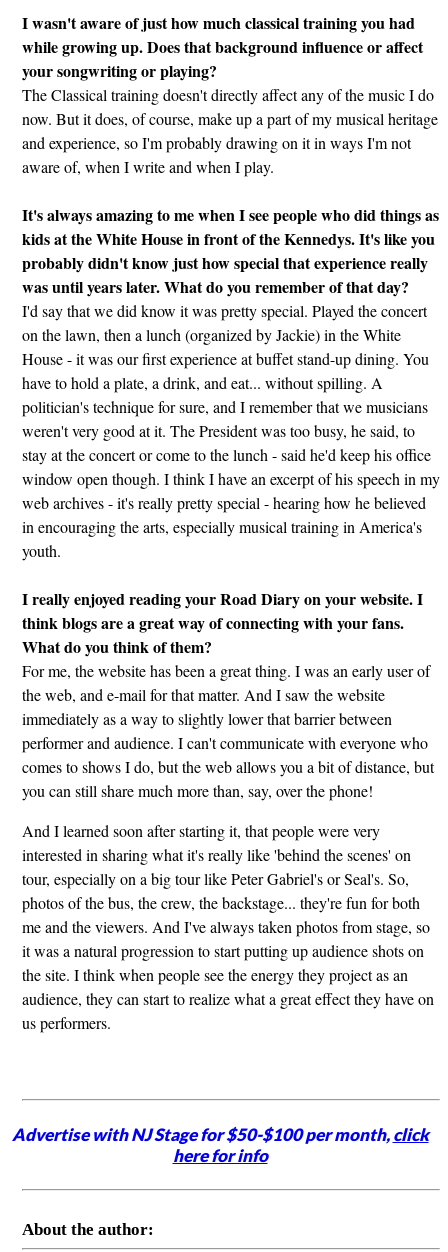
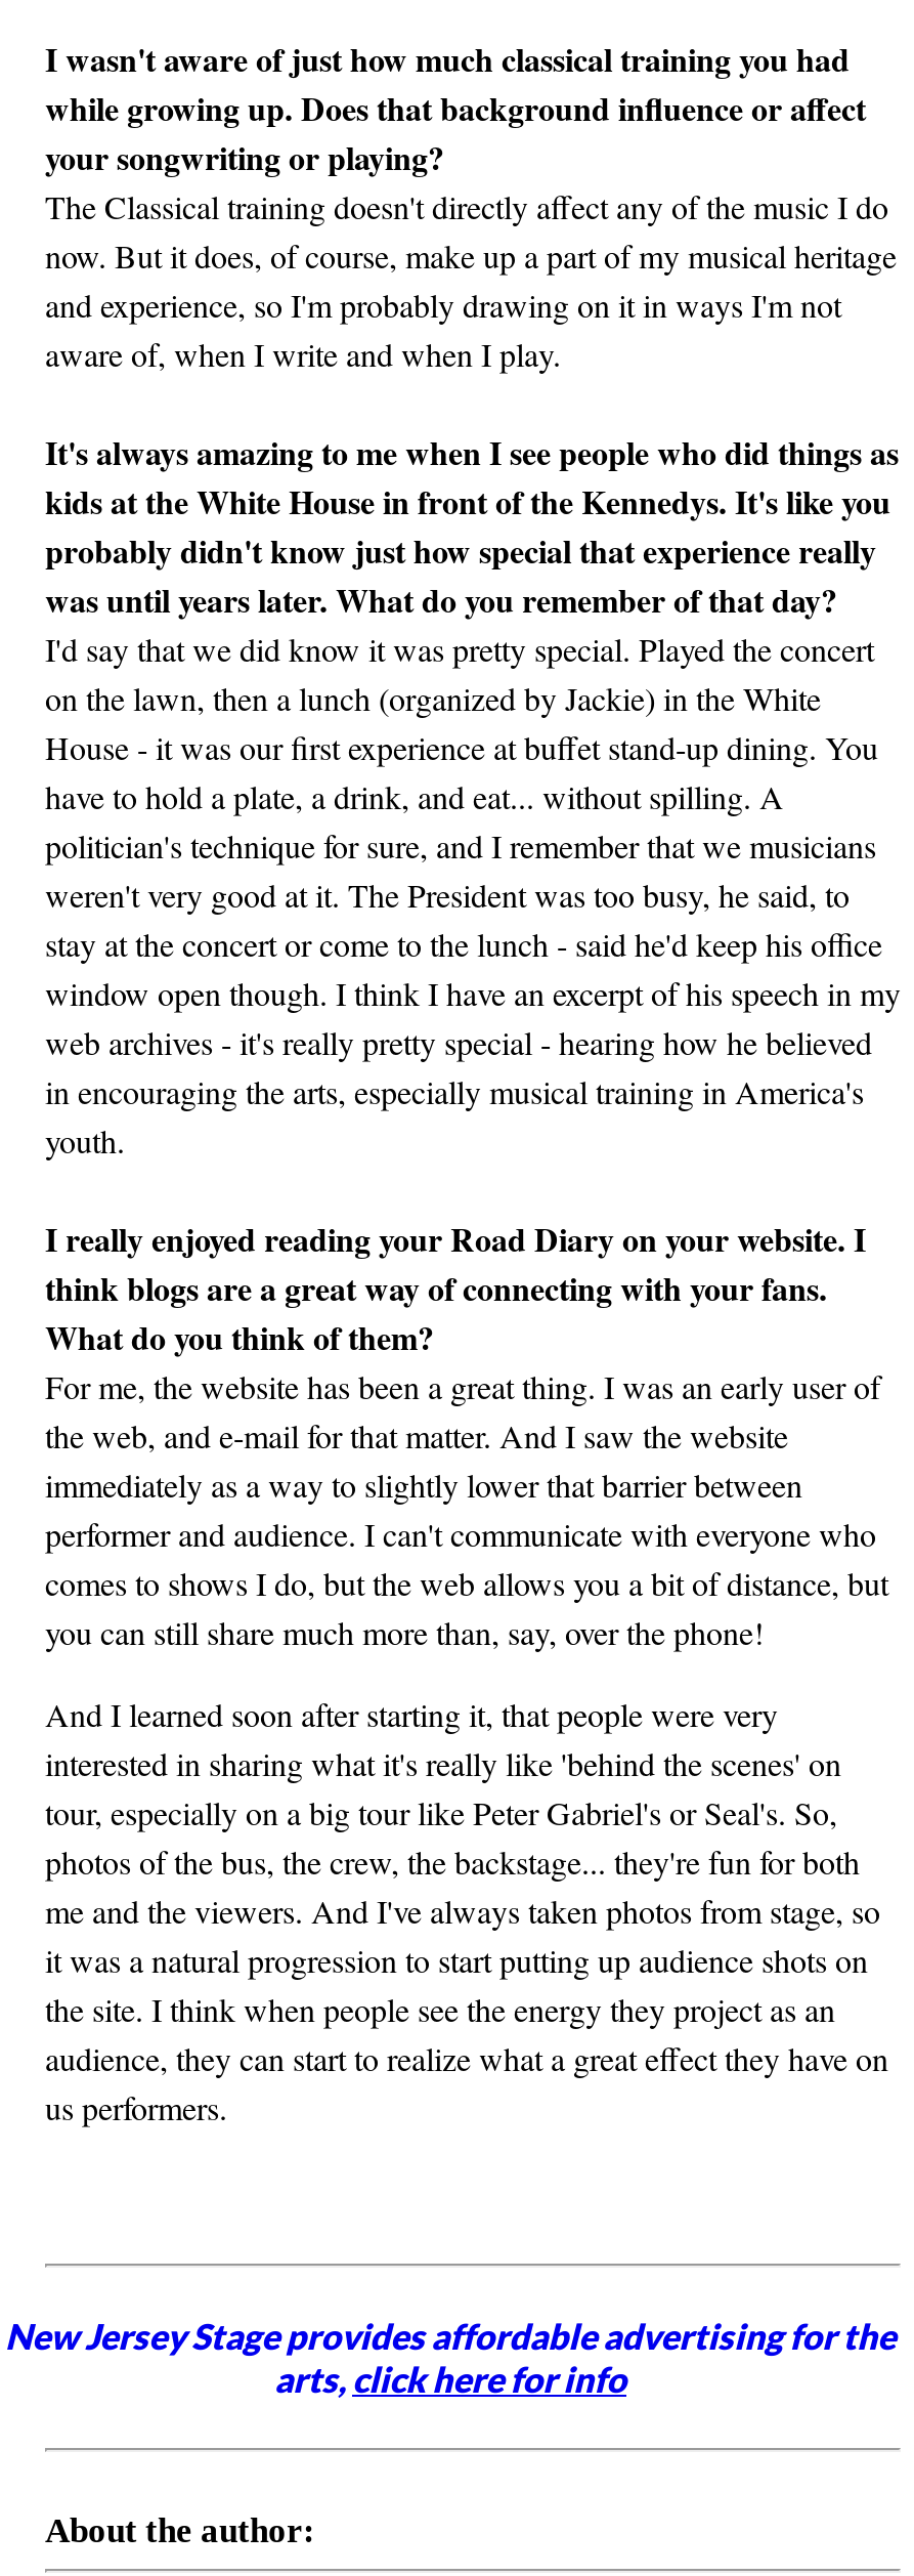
- Advertise with NJ Stage for $50-$100 per month, click
- here for info
+ New Jersey Stage provides affordable advertising for the
+ arts, click here for info
